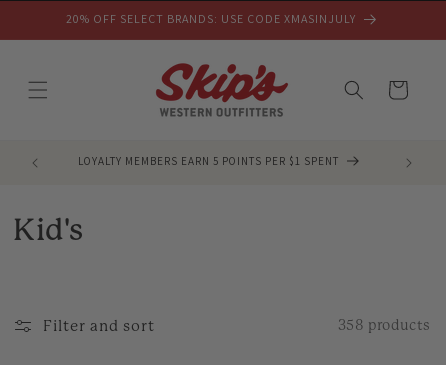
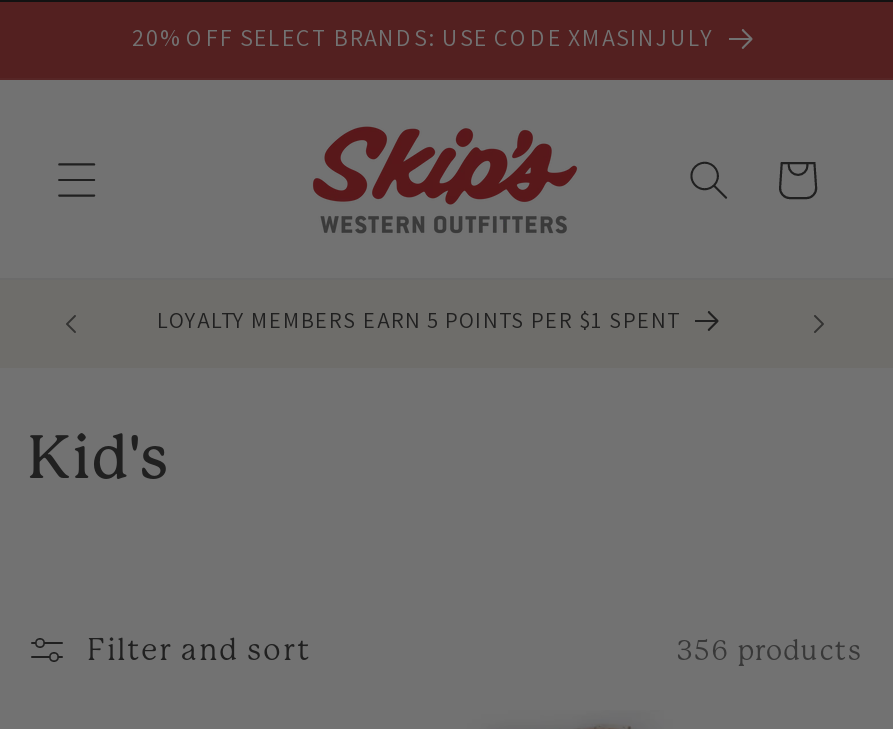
- 358 products
+ 356 products
